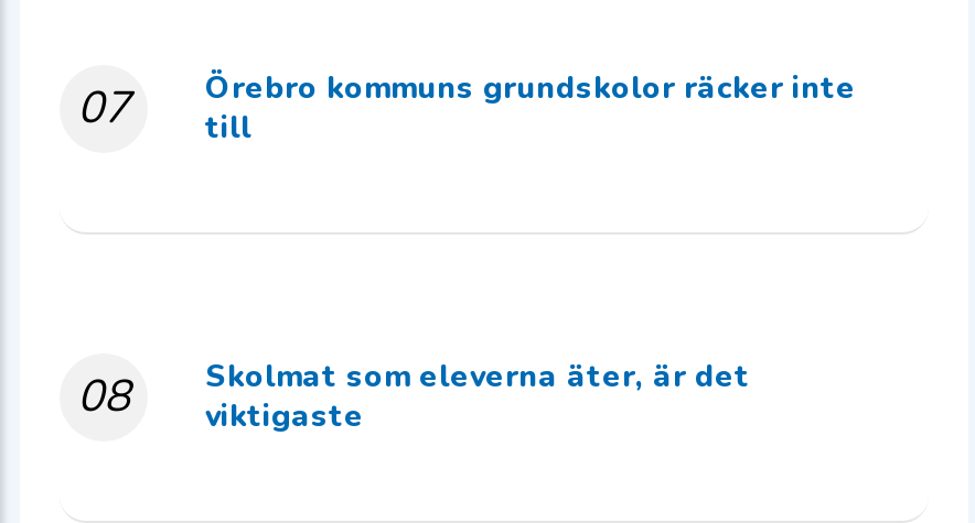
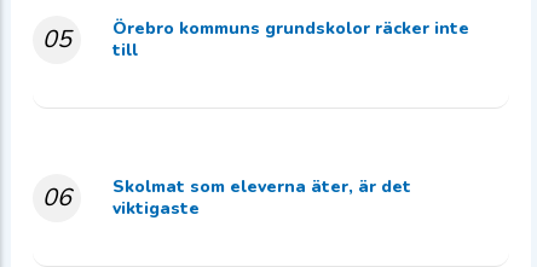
- 07 Örebro kommuns grundskolor räcker inte till
+ 05 Örebro kommuns grundskolor räcker inte till

- 08 Skolmat som eleverna äter, är det viktigaste
+ 06 Skolmat som eleverna äter, är det viktigaste
